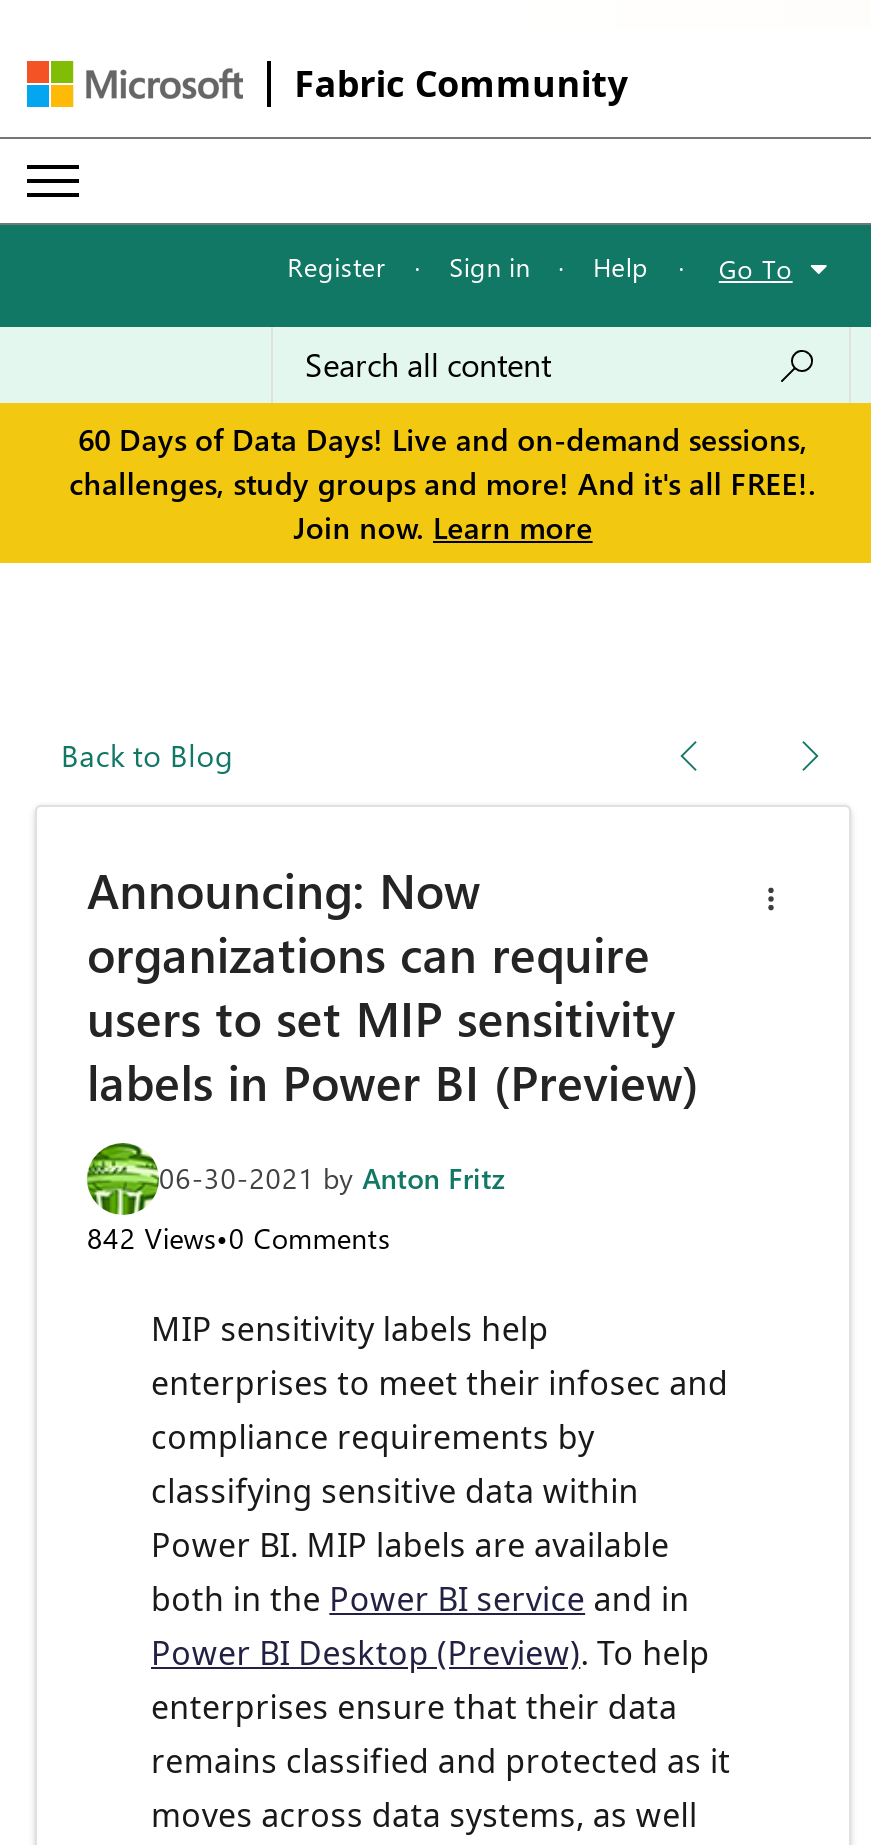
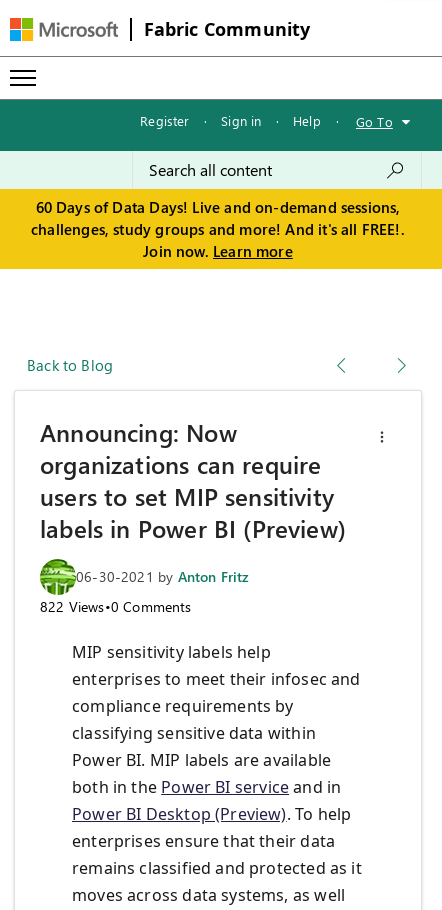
- 842 Views•0 Comments
+ 822 Views•0 Comments
